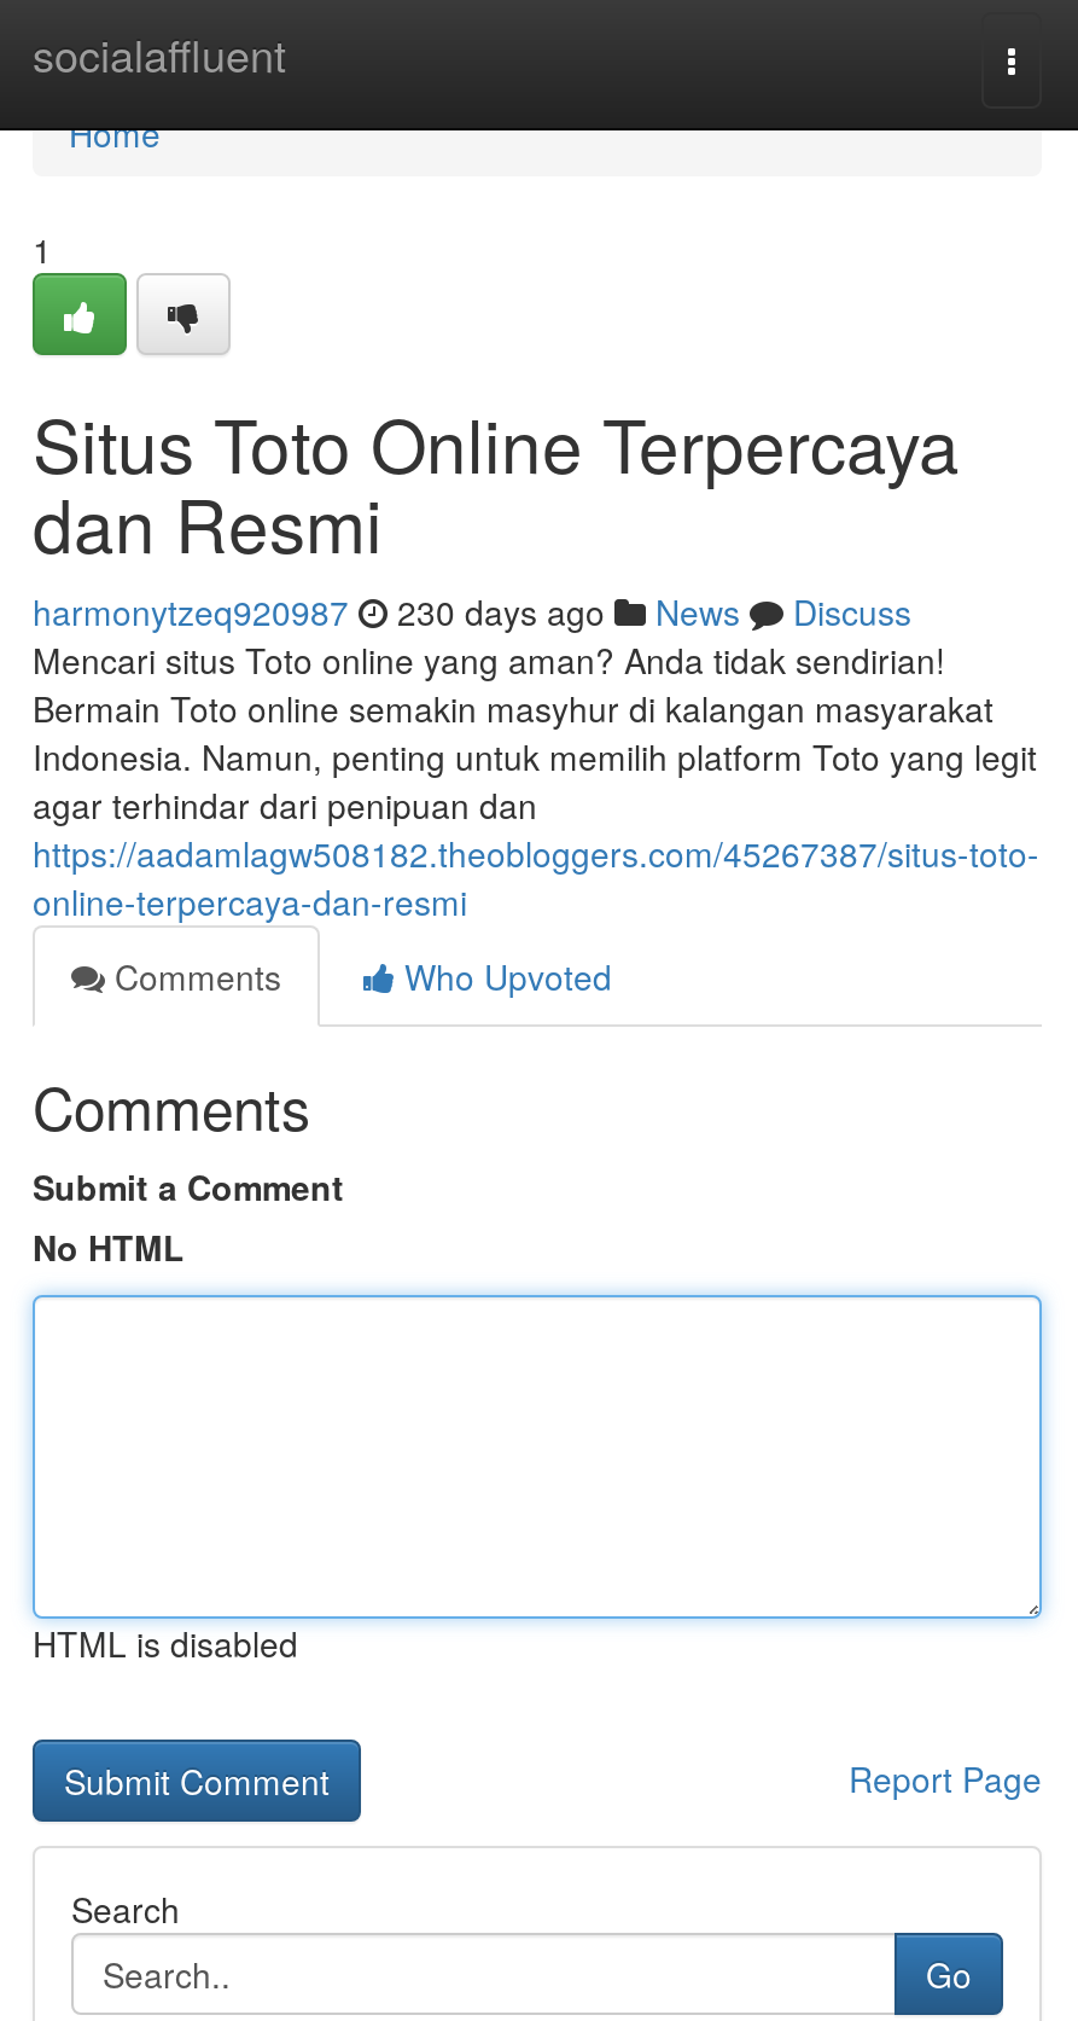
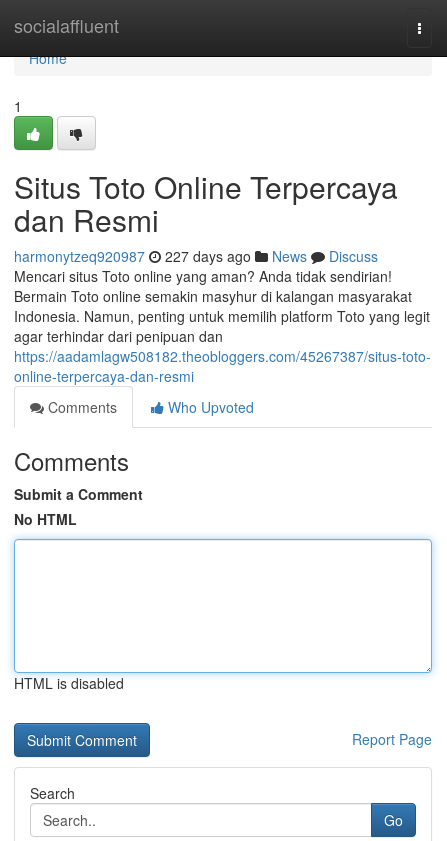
- harmonytzeq920987 230 days ago News Discuss
+ harmonytzeq920987 227 days ago News Discuss
